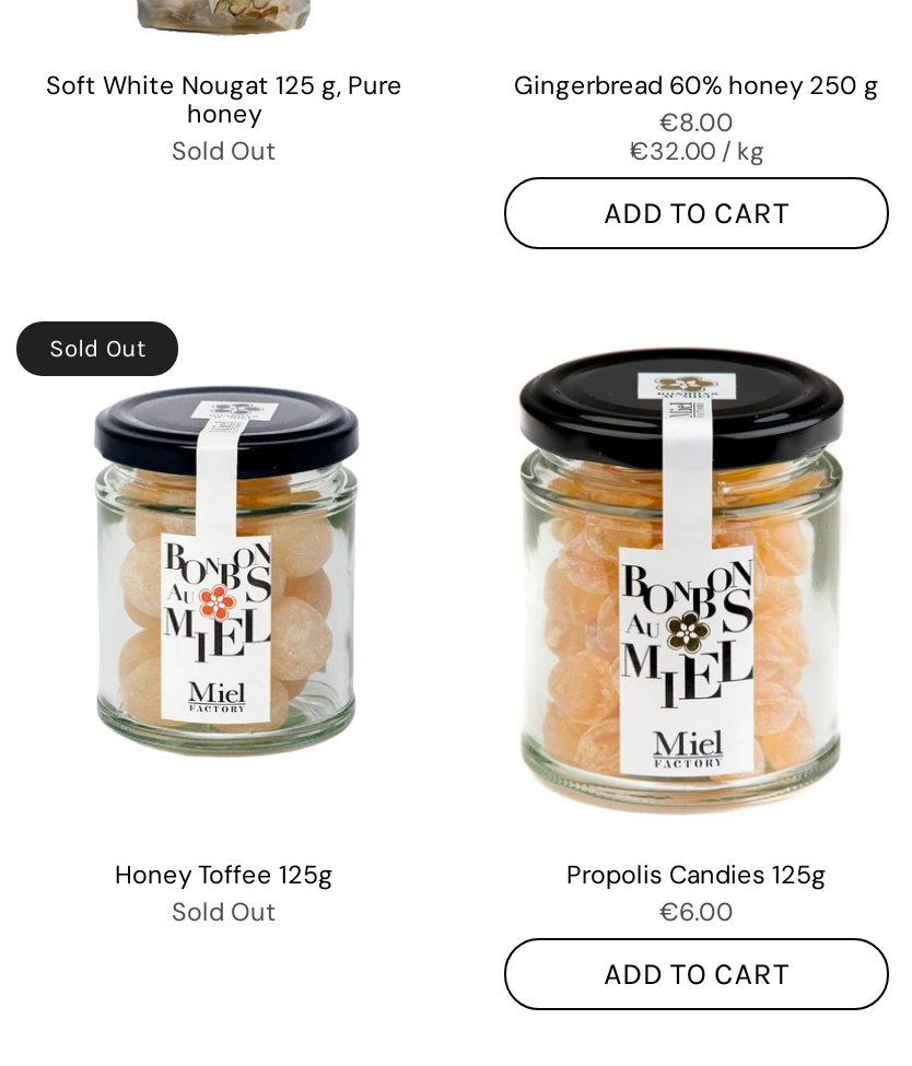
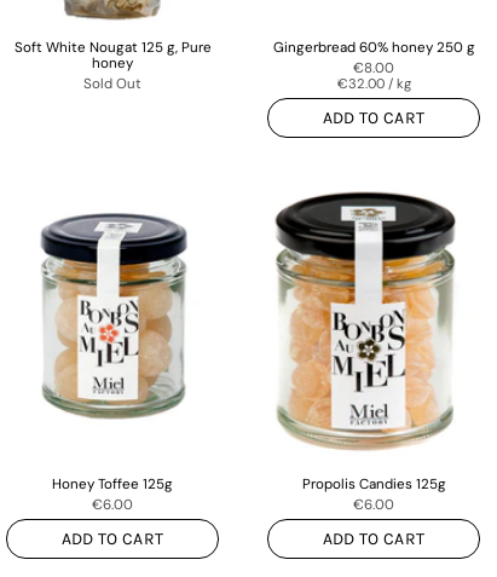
- Sold Out

- Sold Out
+ €6.00
+ ADD TO CART
